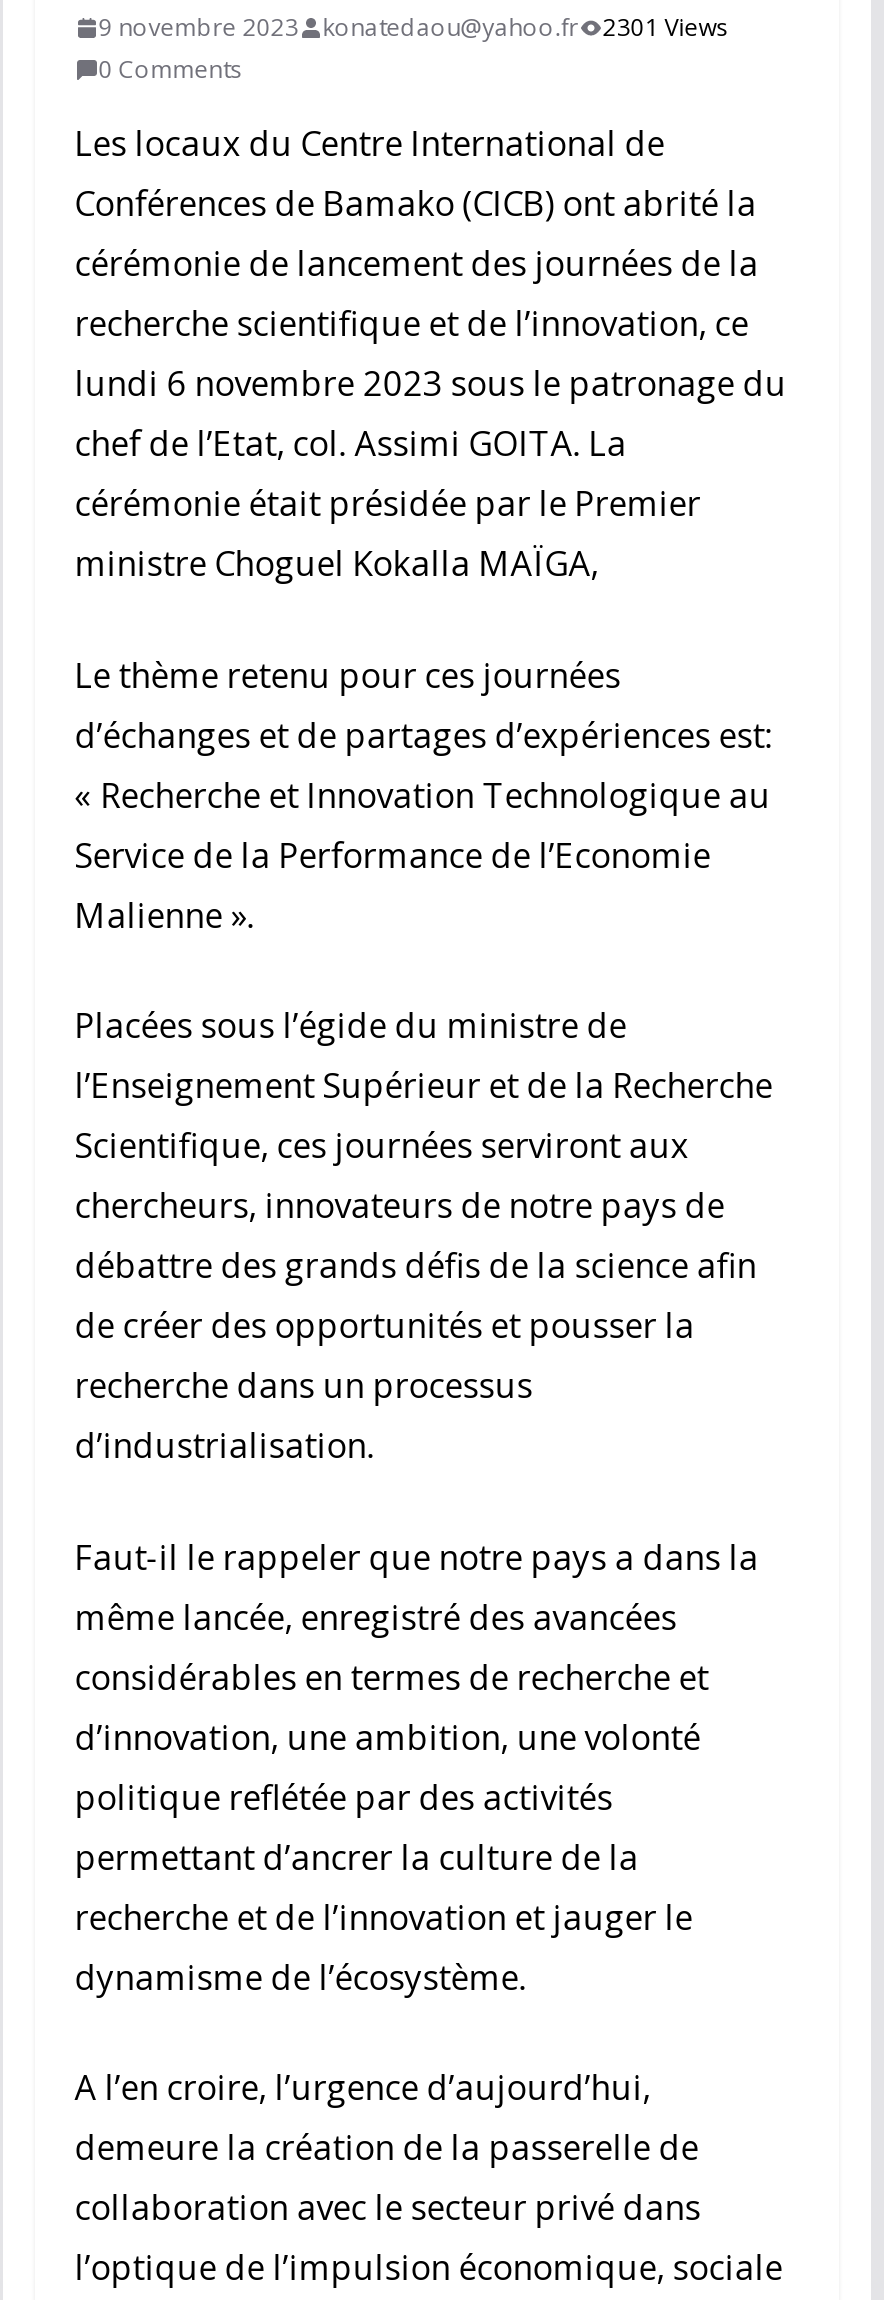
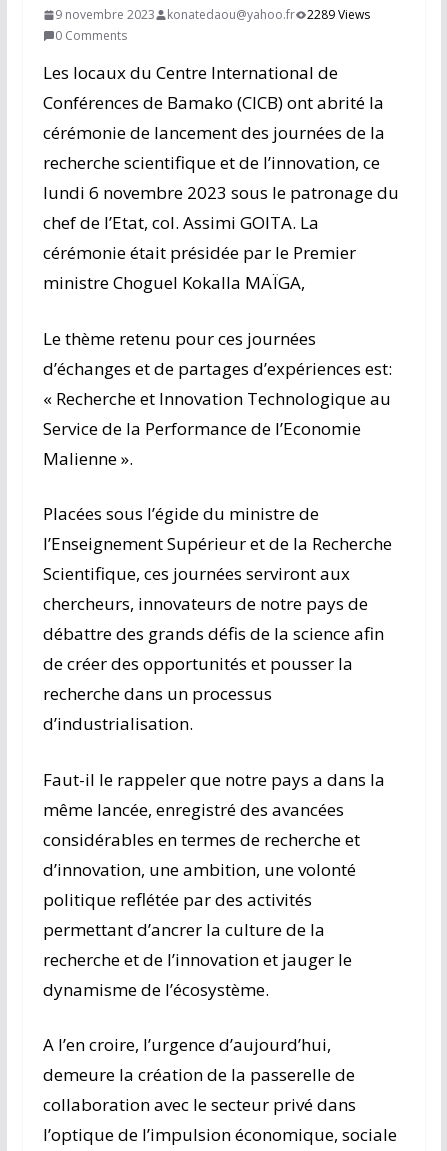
- 9 novembre 2023 konatedaou@yahoo.fr 2301 Views
+ 9 novembre 2023 konatedaou@yahoo.fr 2289 Views
